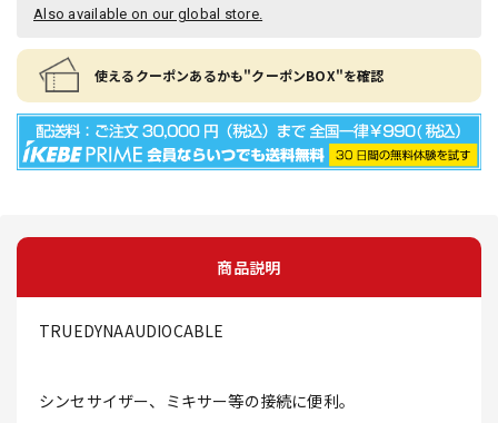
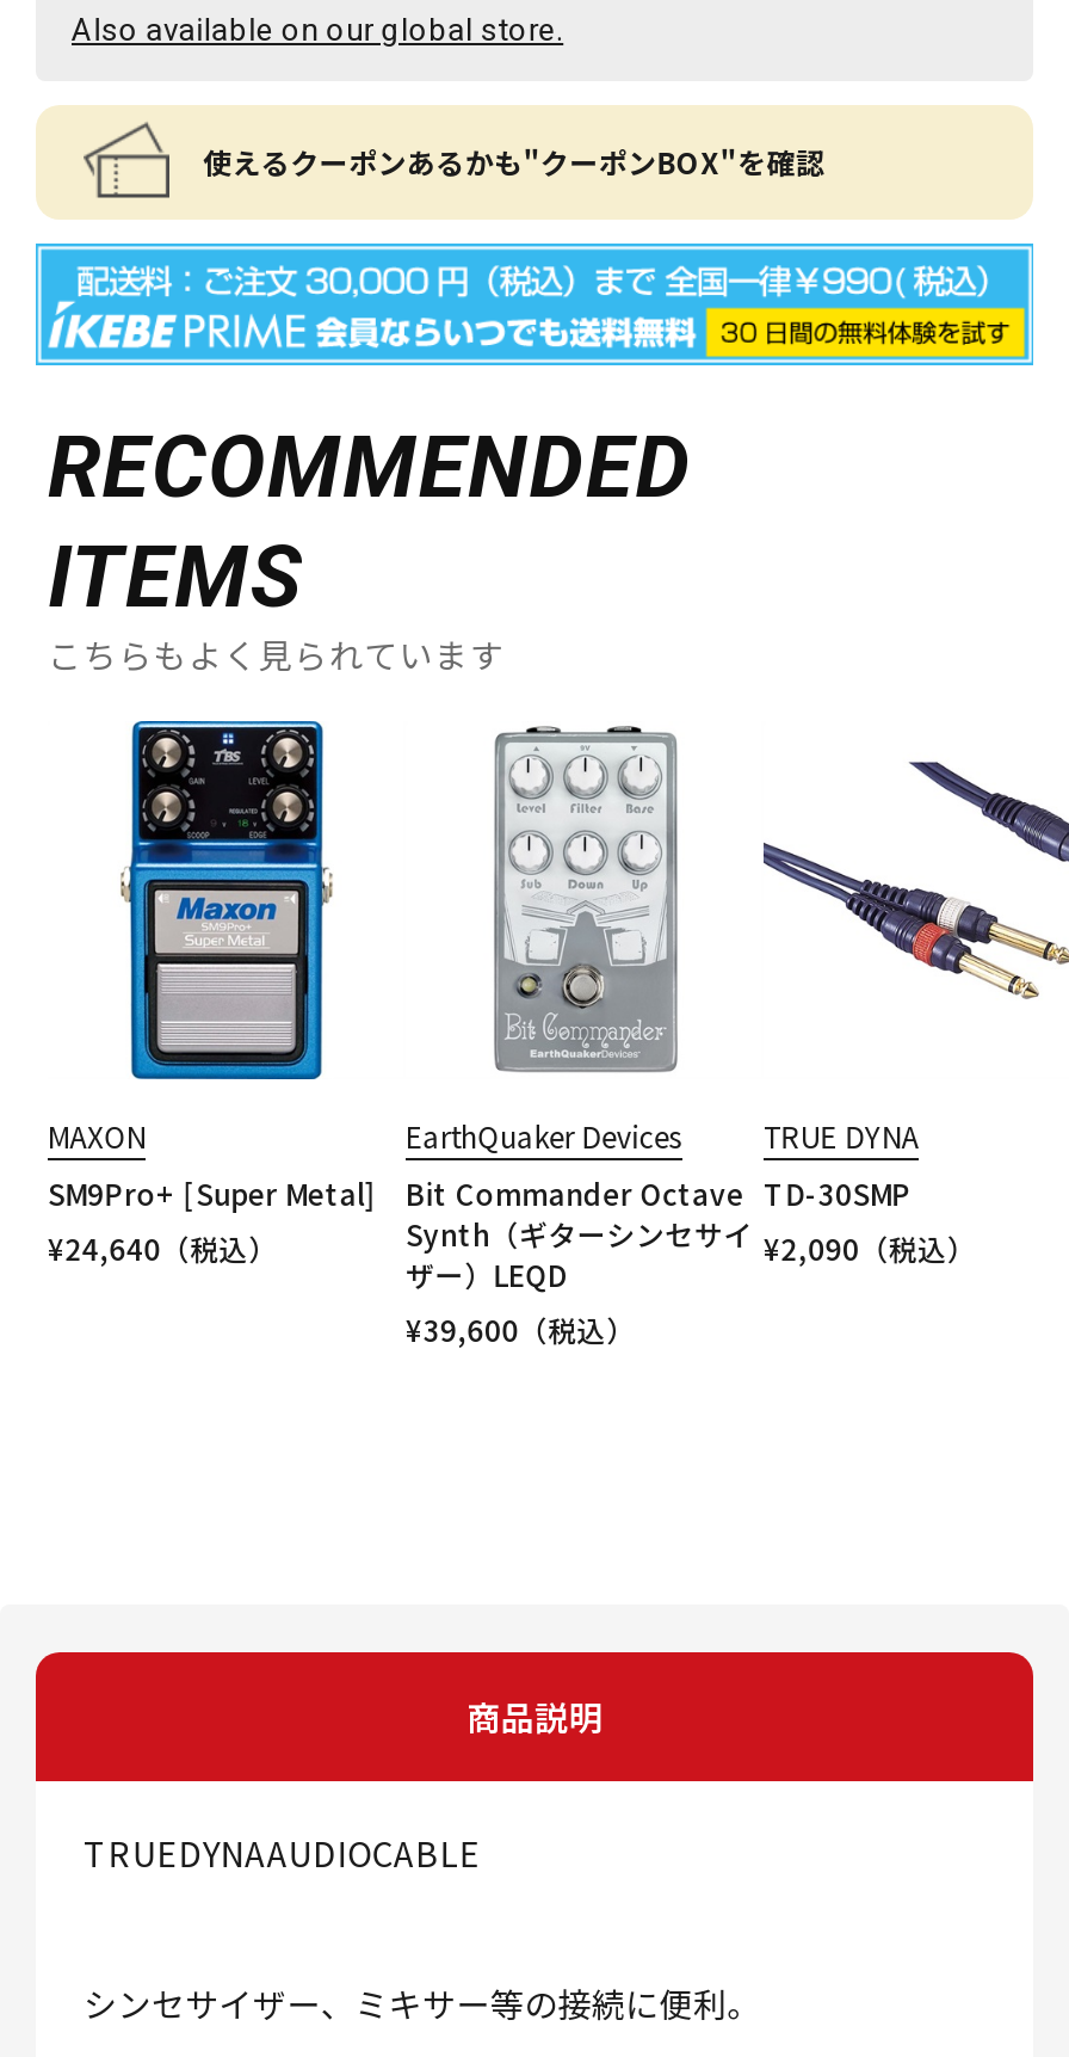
+ RECOMMENDED
+ ITEMS
+ こちらもよく見られています

+ [image]
+ MAXON
+ SM9Pro+ [Super Metal]
+ ¥24,640（税込）

+ [image]
+ EarthQuaker Devices
+ Bit Commander Octave
+ Synth（ギターシンセサイ
+ ザー）LEQD
+ ¥39,600（税込）

+ [image]

+ TRUE DYNA
+ TD-30SMP
+ ¥2,090（税込）
